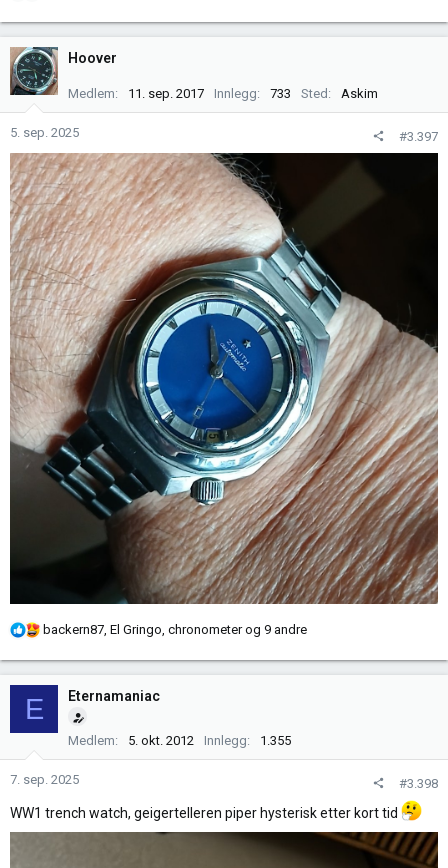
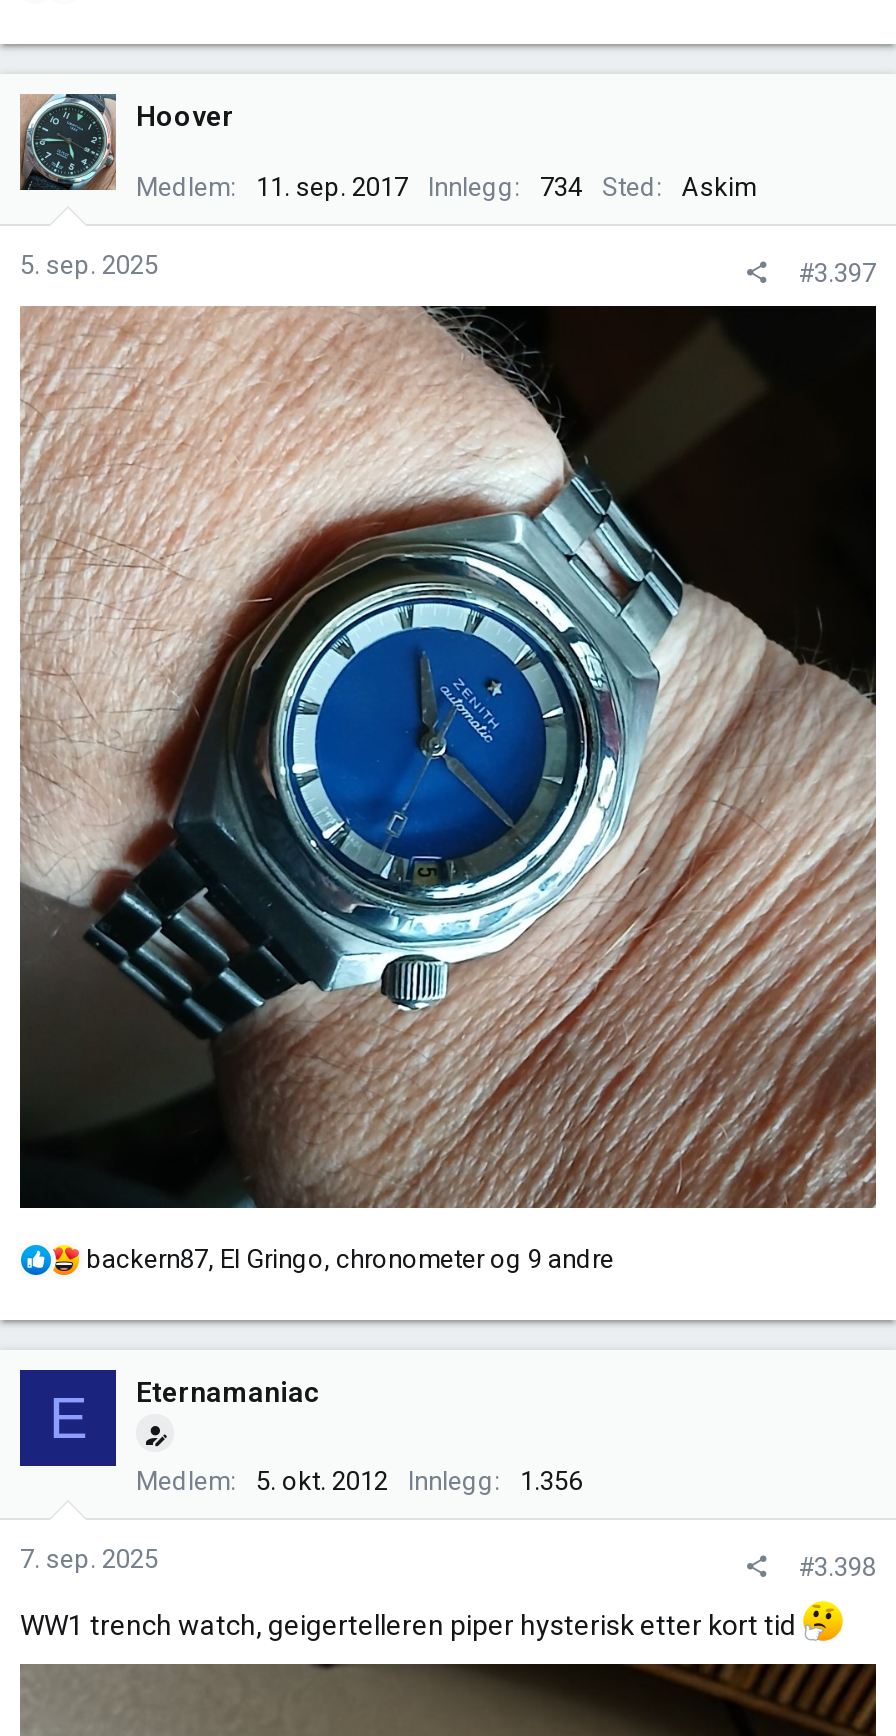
- 733
+ 734

- Medlem 5. okt. 2012 Innlegg 1.355
+ Medlem 5. okt. 2012 Innlegg 1.356
